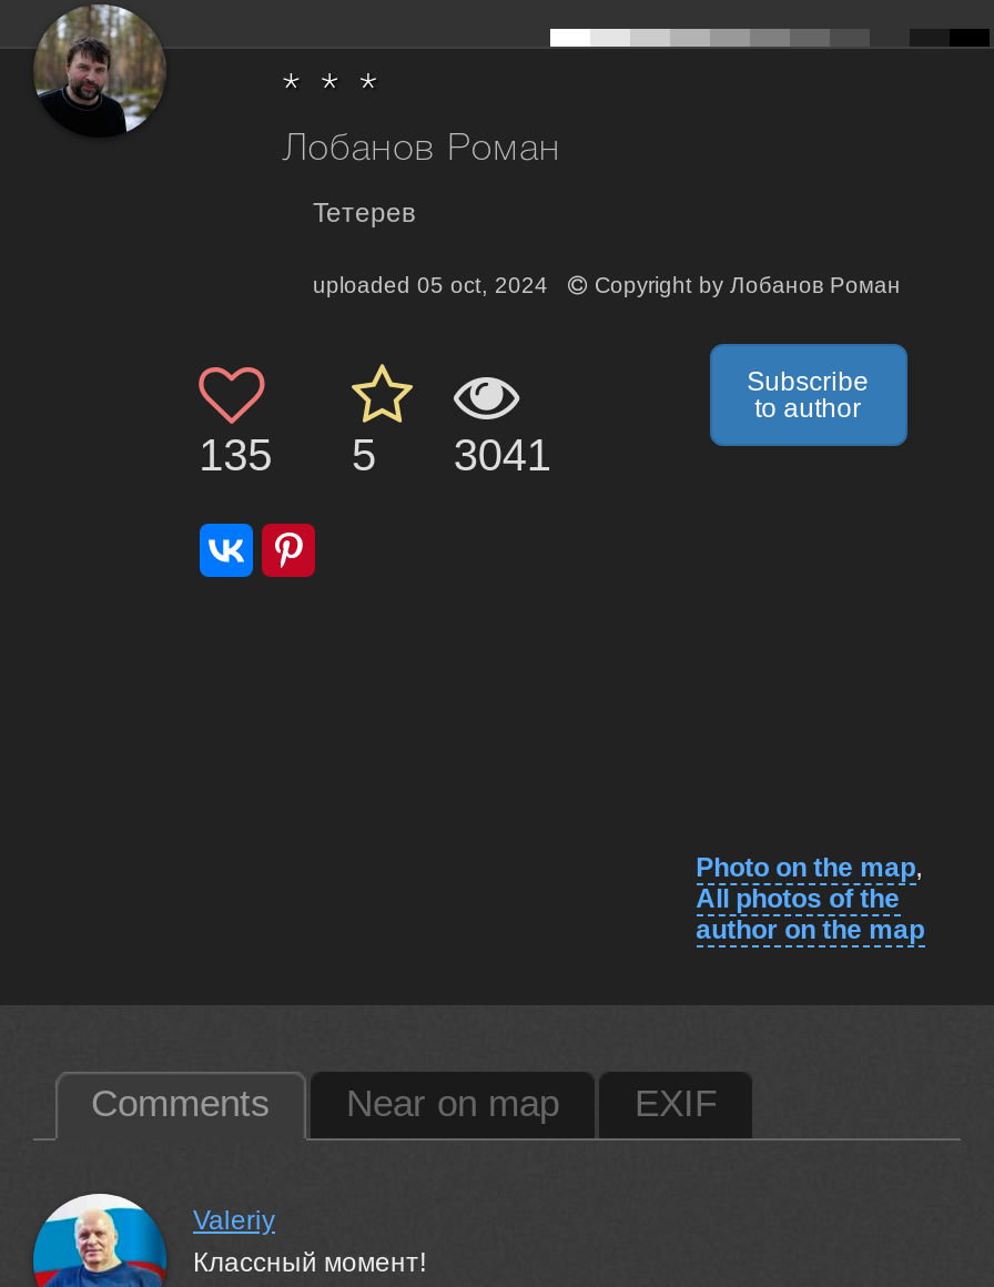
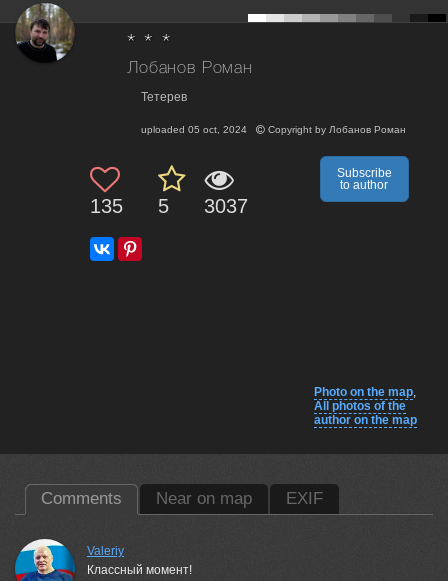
- 135 5 3041
+ 135 5 3037
